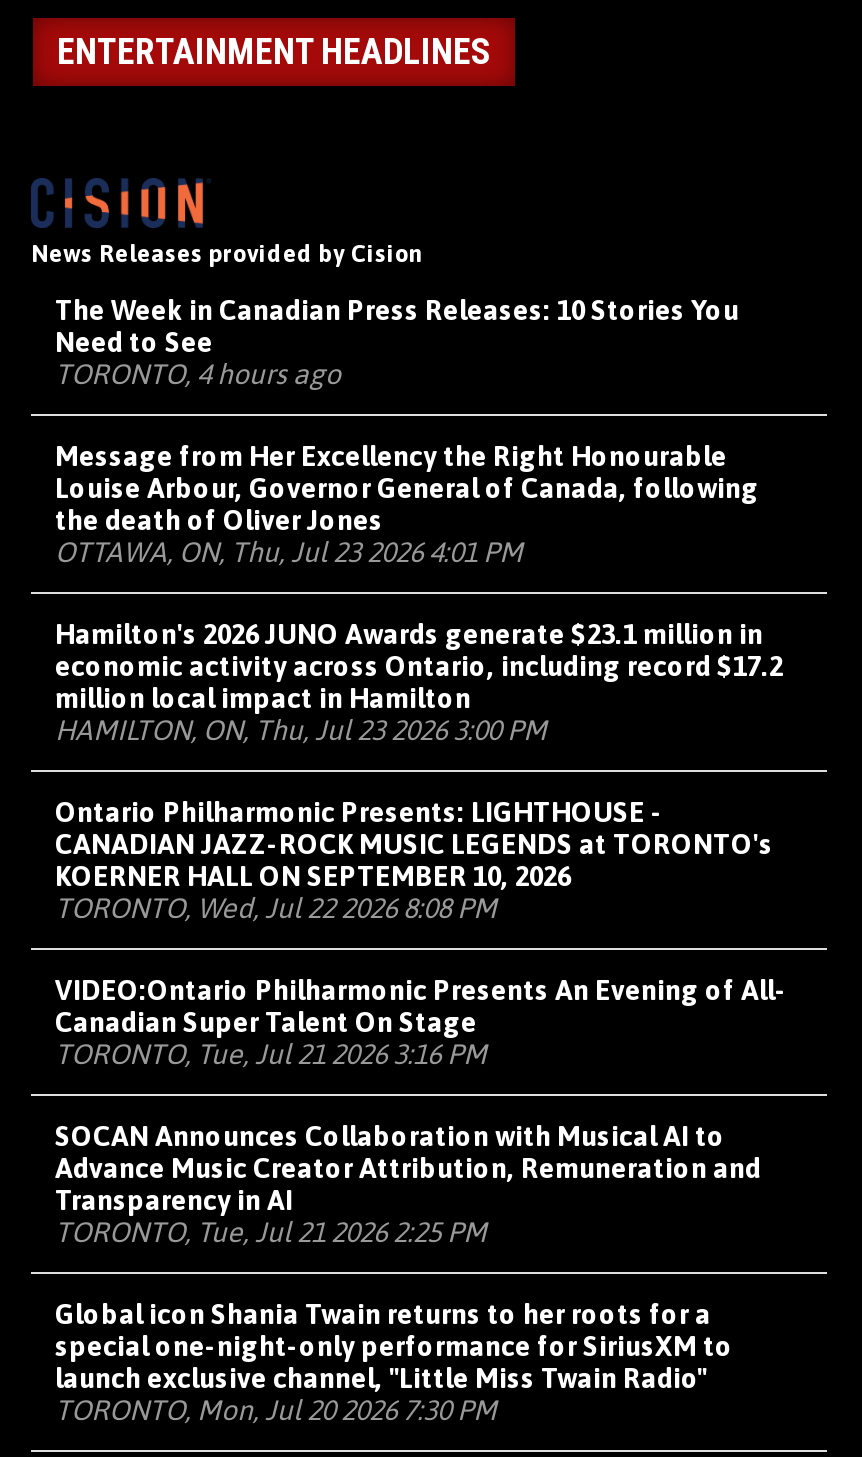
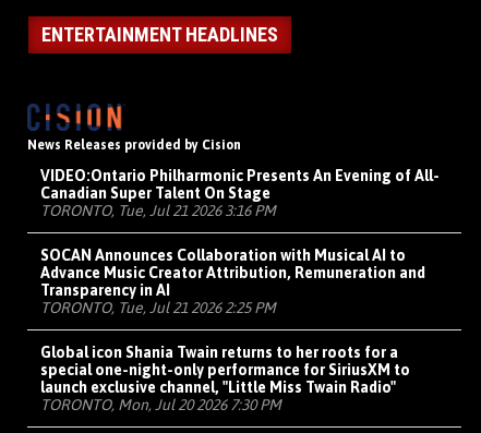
- The Week in Canadian Press Releases: 10 Stories You
- Need to See
- TORONTO, 4 hours ago
- Message from Her Excellency the Right Honourable
- Louise Arbour, Governor General of Canada, following
- the death of Oliver Jones
- OTTAWA, ON, Thu, Jul 23 2026 4:01 PM
- Hamilton's 2026 JUNO Awards generate $23.1 million in
- economic activity across Ontario, including record $17.2
- million local impact in Hamilton
- HAMILTON, ON, Thu, Jul 23 2026 3:00 PM
- Ontario Philharmonic Presents: LIGHTHOUSE -
- CANADIAN JAZZ-ROCK MUSIC LEGENDS at TORONTO's
- KOERNER HALL ON SEPTEMBER 10, 2026
- TORONTO, Wed, Jul 22 2026 8:08 PM
